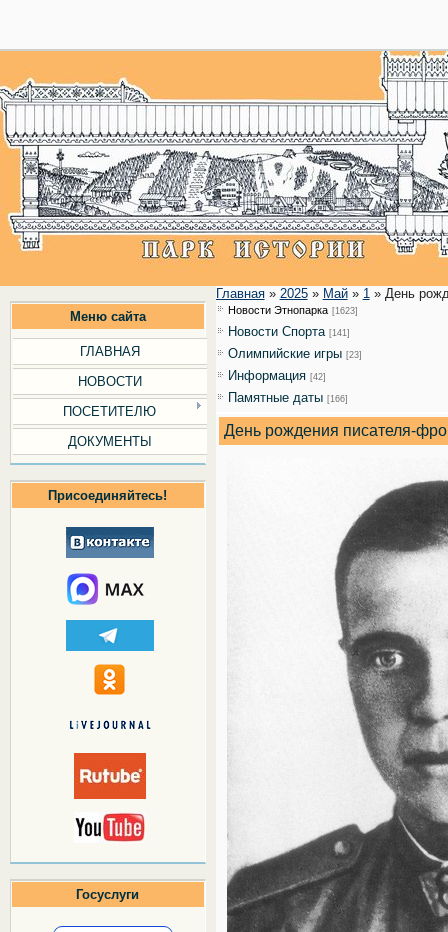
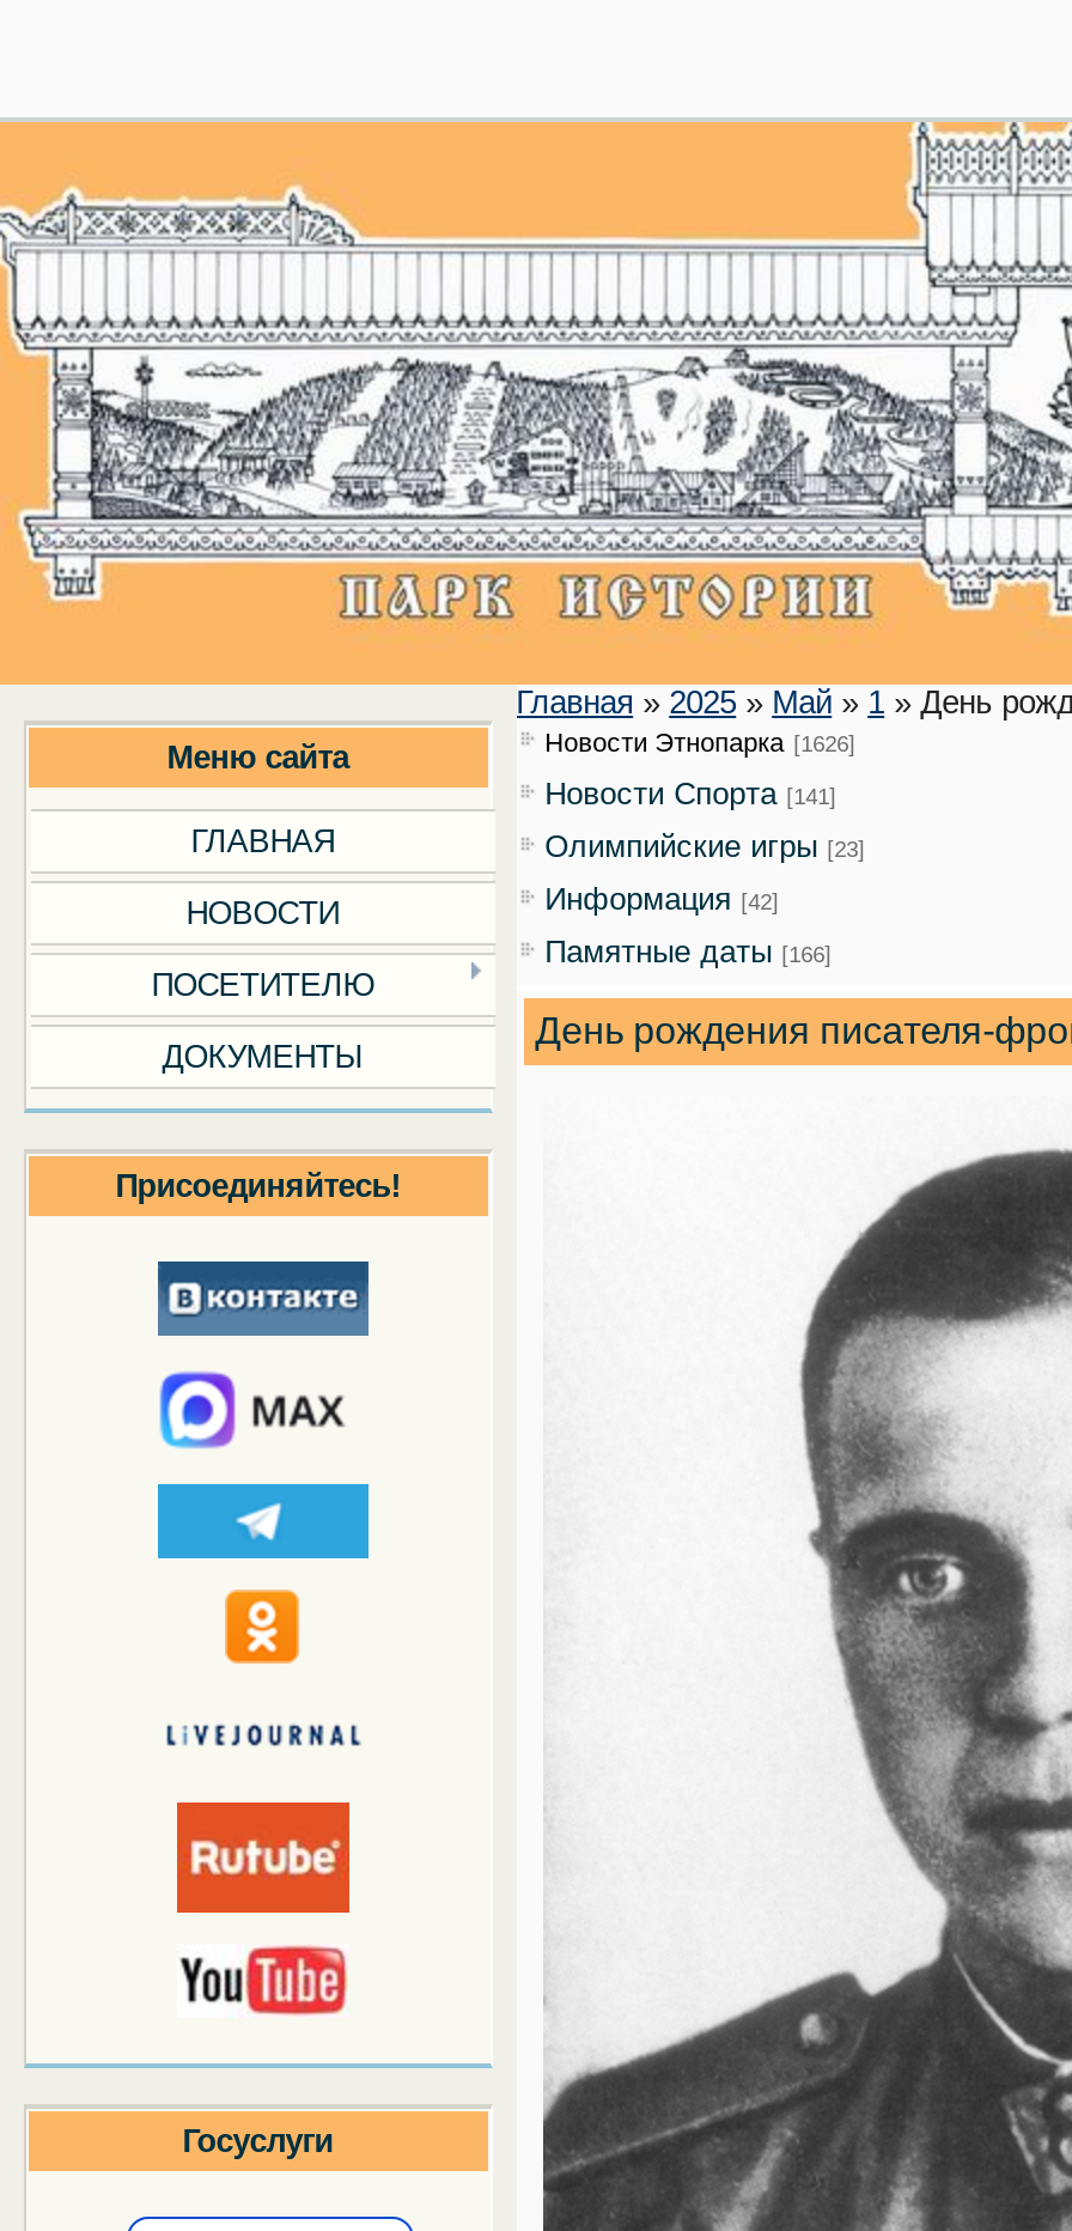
- Новости Этнопарка [1623]
+ Новости Этнопарка [1626]
